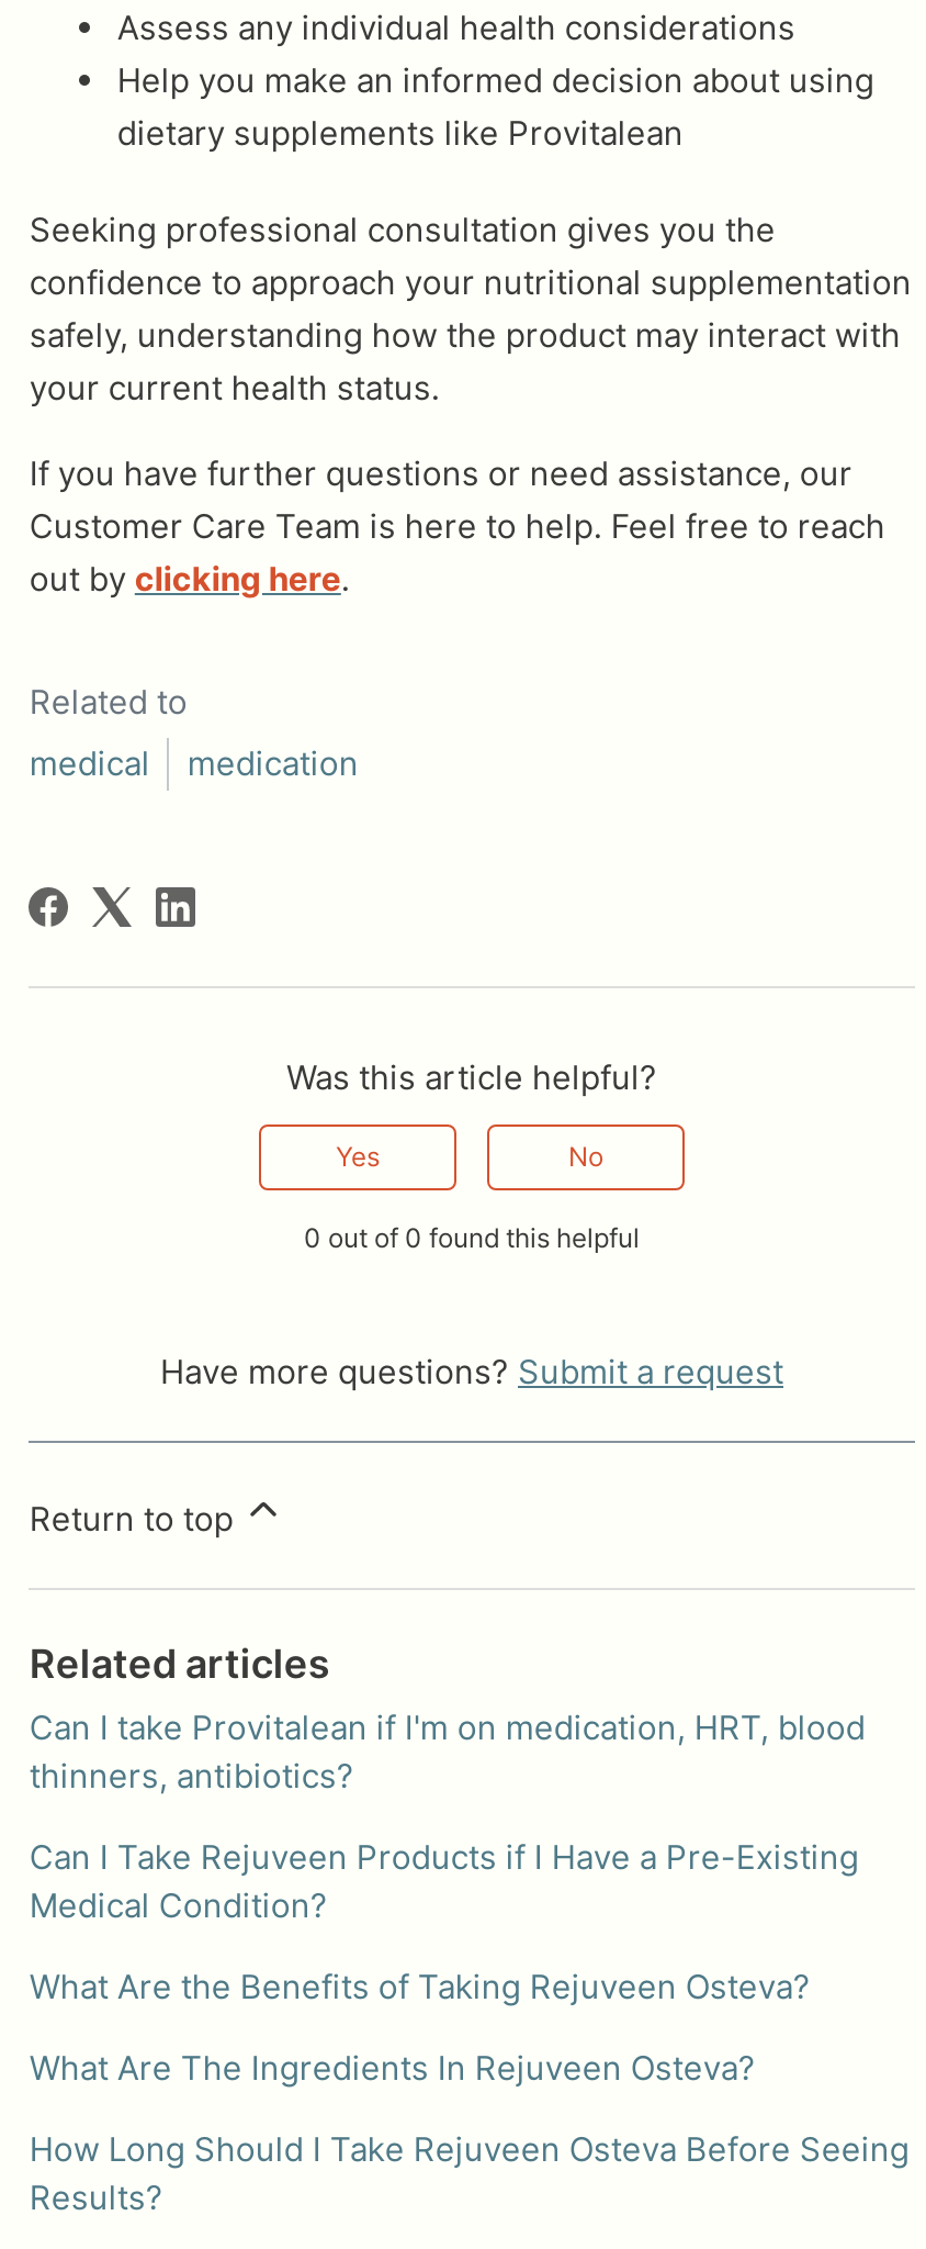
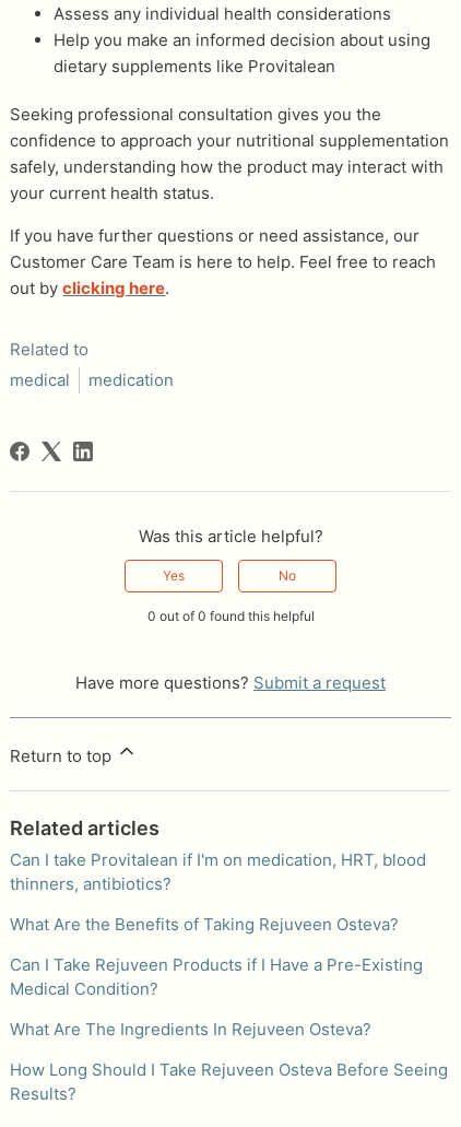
moved down: Can I Take Rejuveen Products if I Have a Pre-Existing | Medical Condition?

moved up: What Are the Benefits of Taking Rejuveen Osteva?
